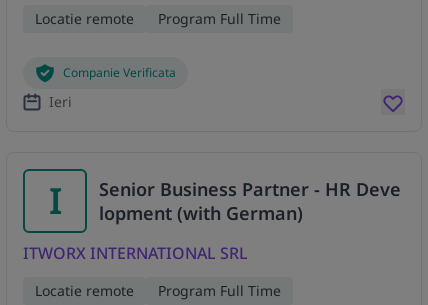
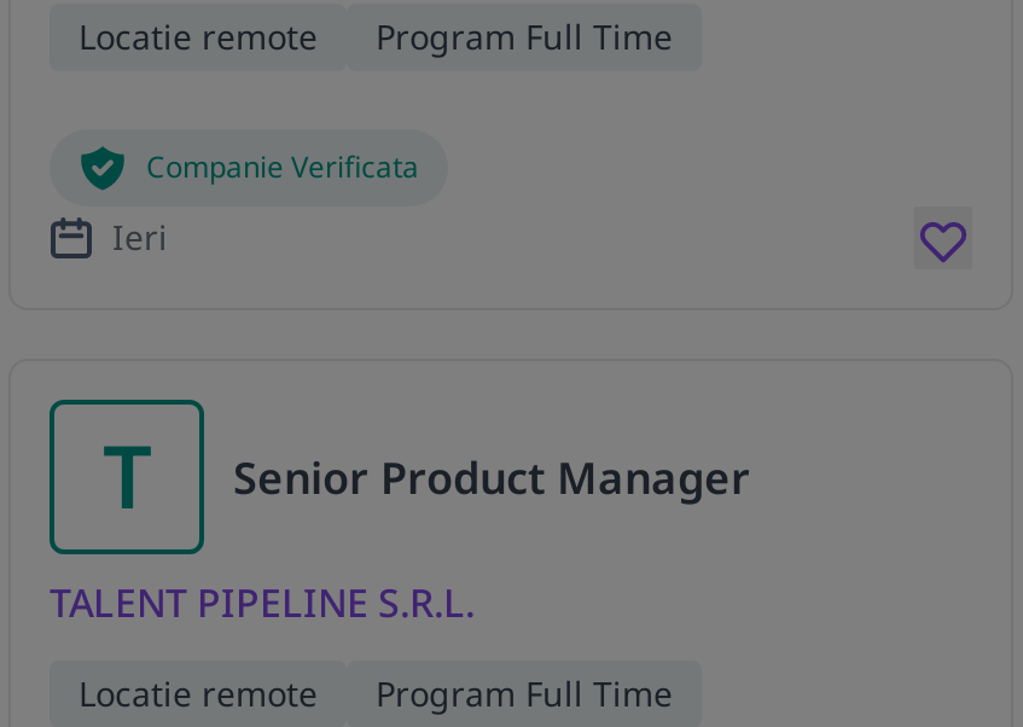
- I
- Senior Business Partner - HR Deve
- lopment (with German)
+ T
+ Senior Product Manager

- ITWORX INTERNATIONAL SRL
+ TALENT PIPELINE S.R.L.
